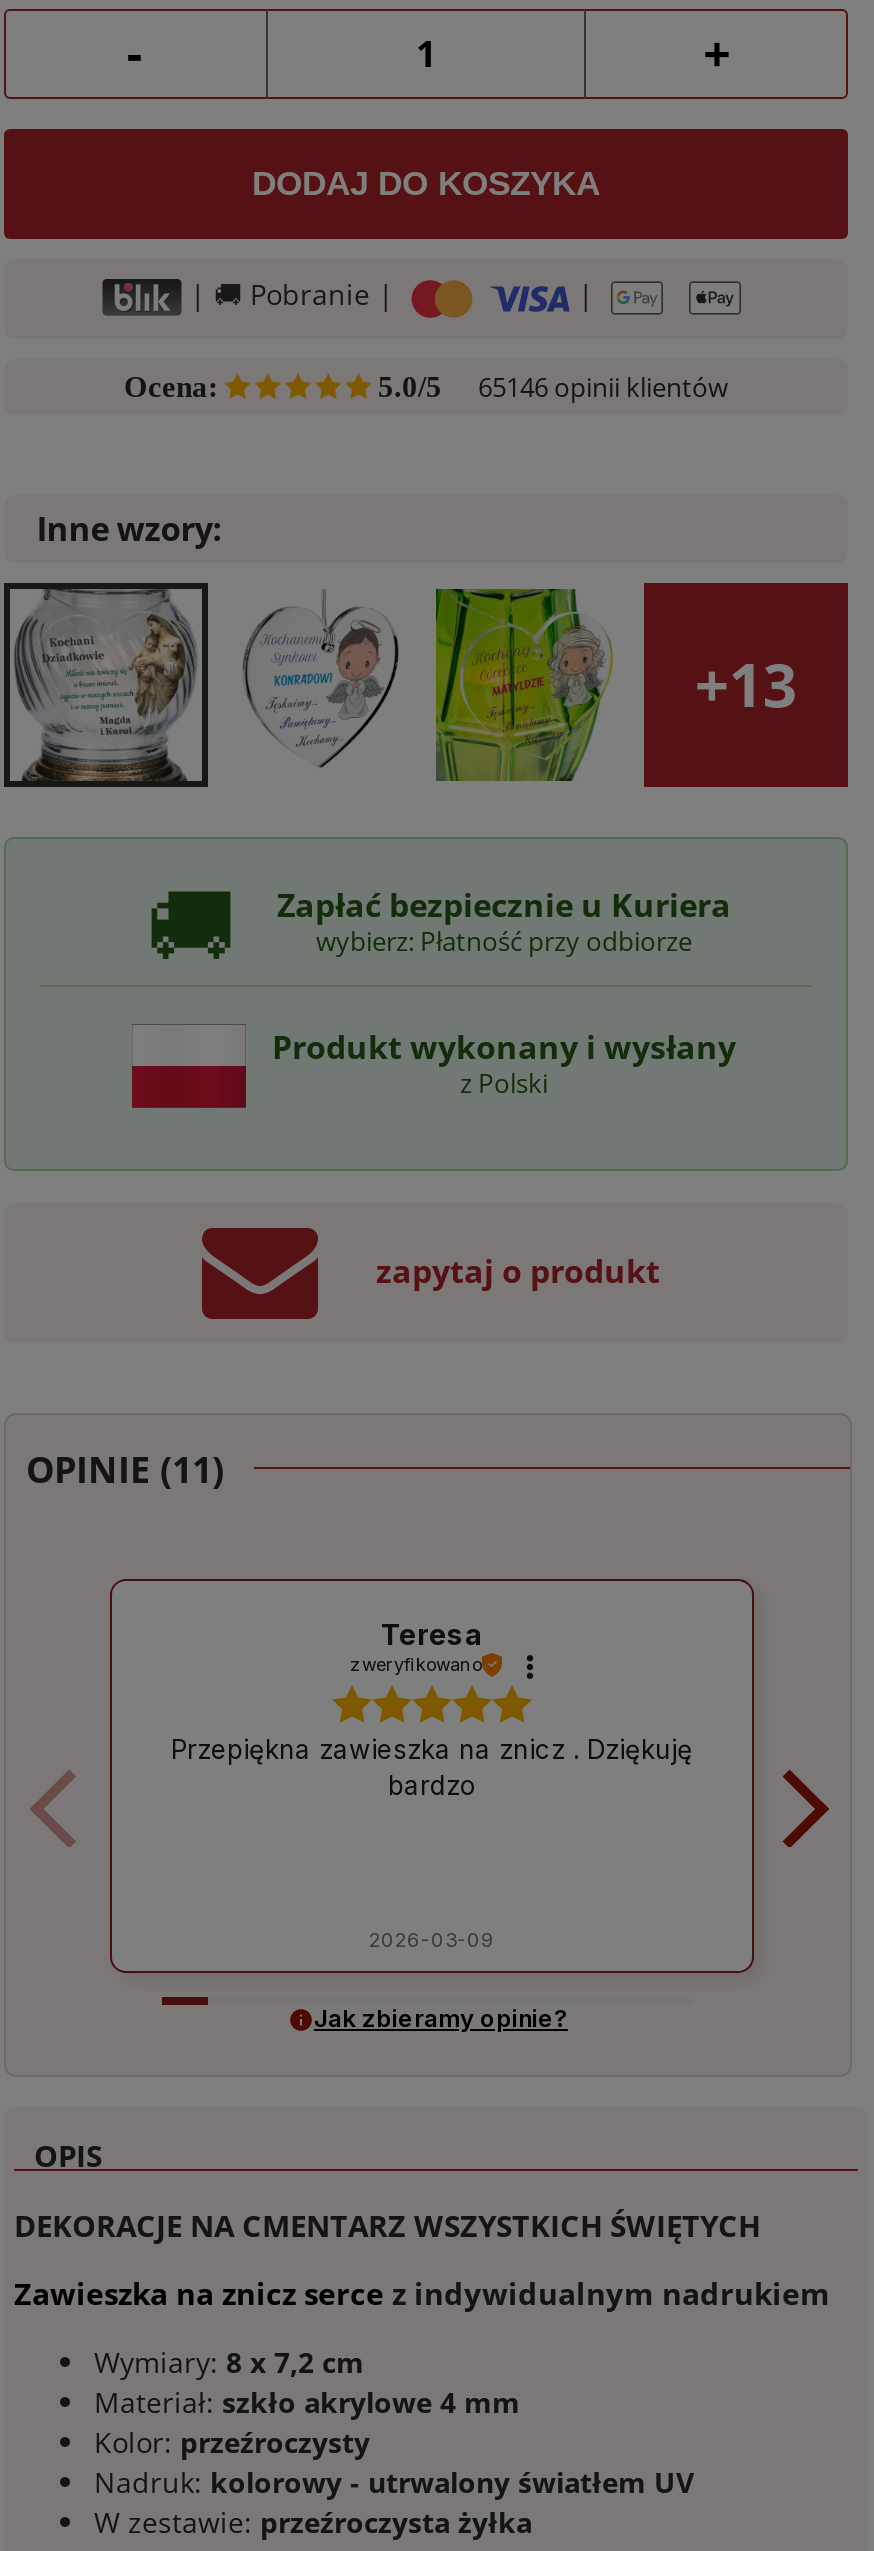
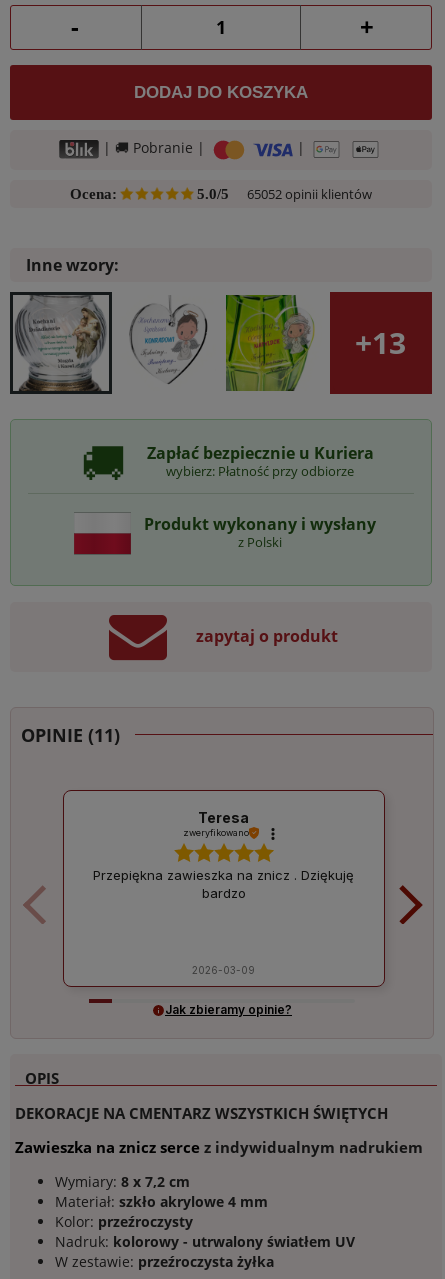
- 65146 opinii klientów
+ 65052 opinii klientów
